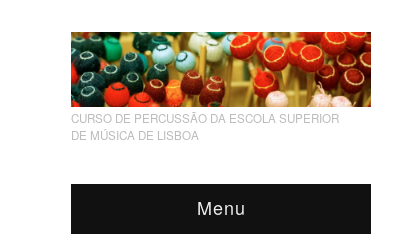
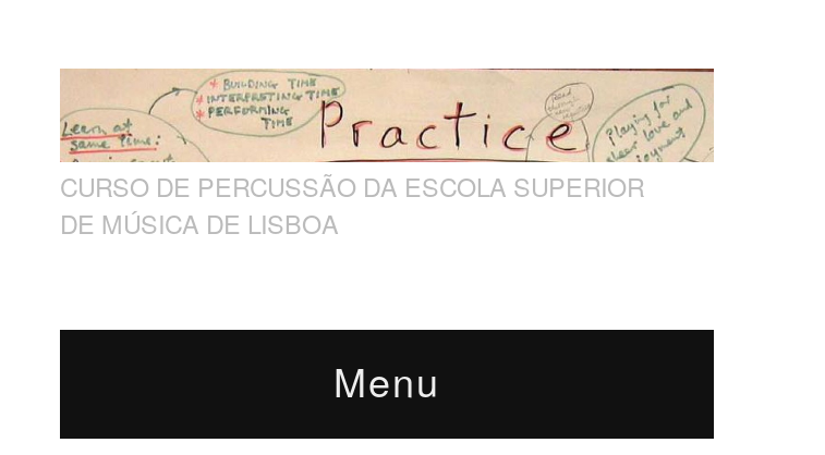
- [image]
+ [image]
